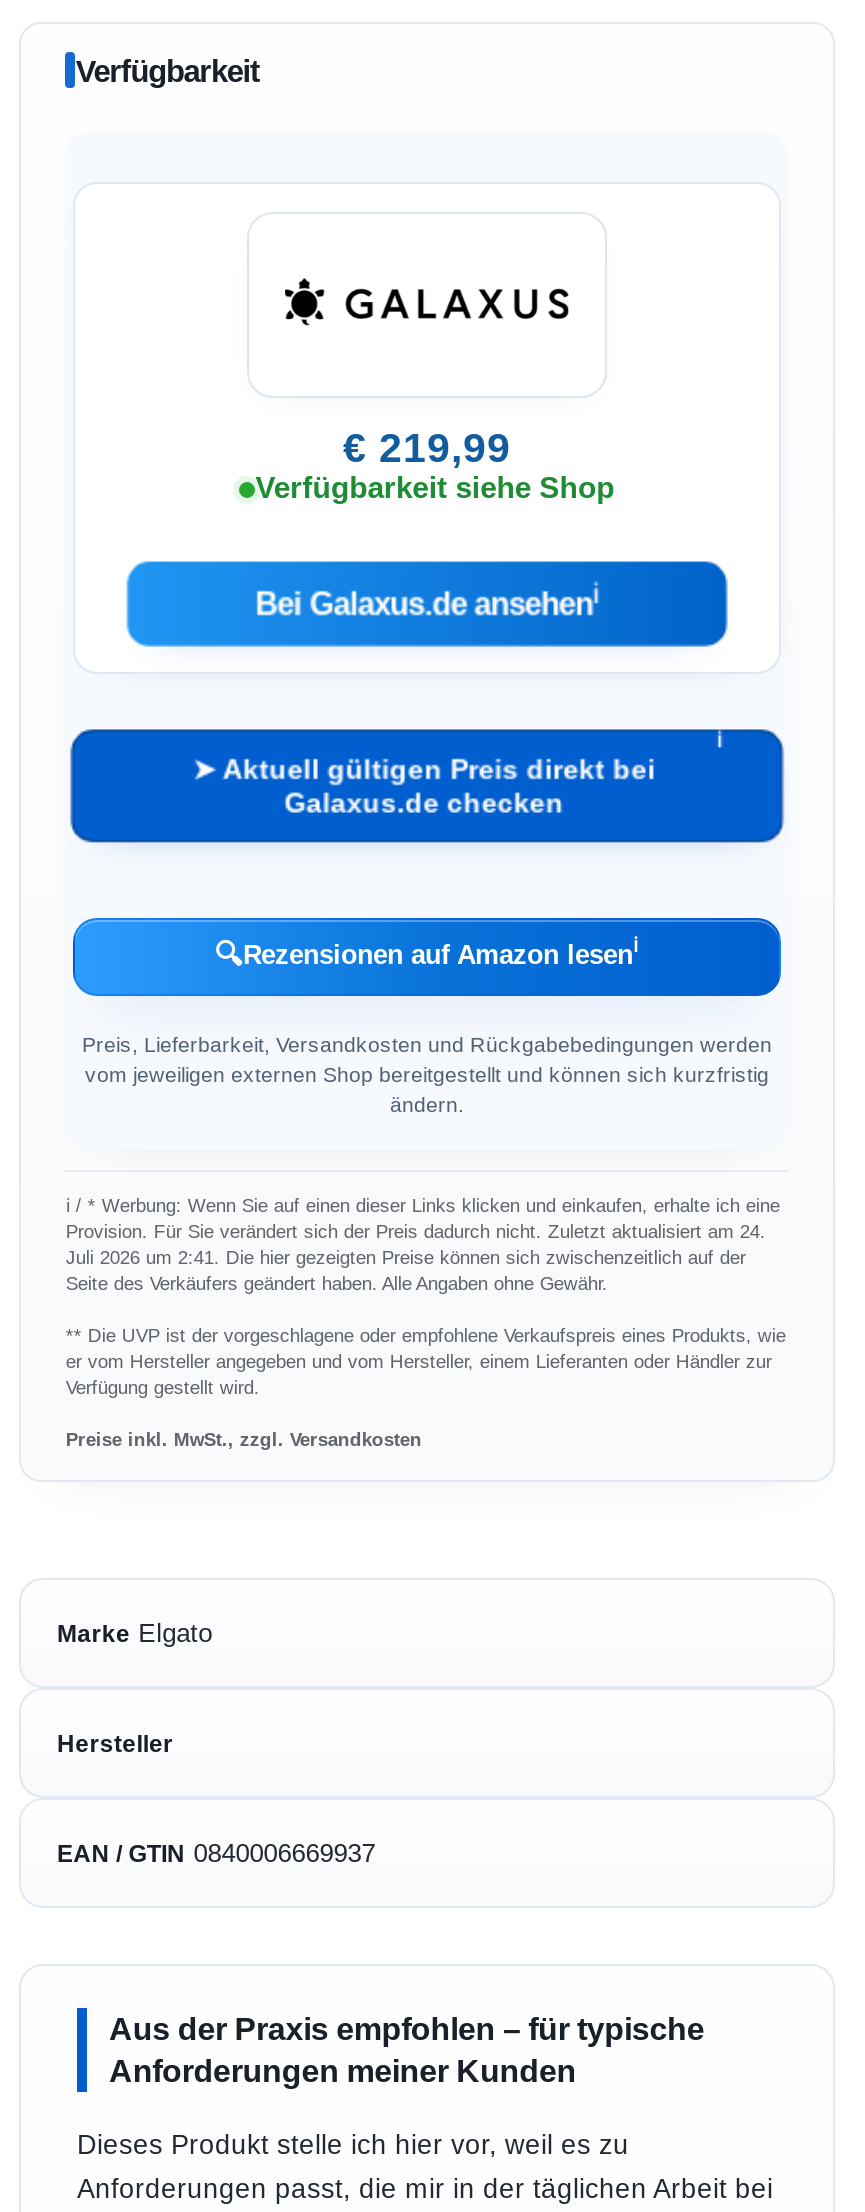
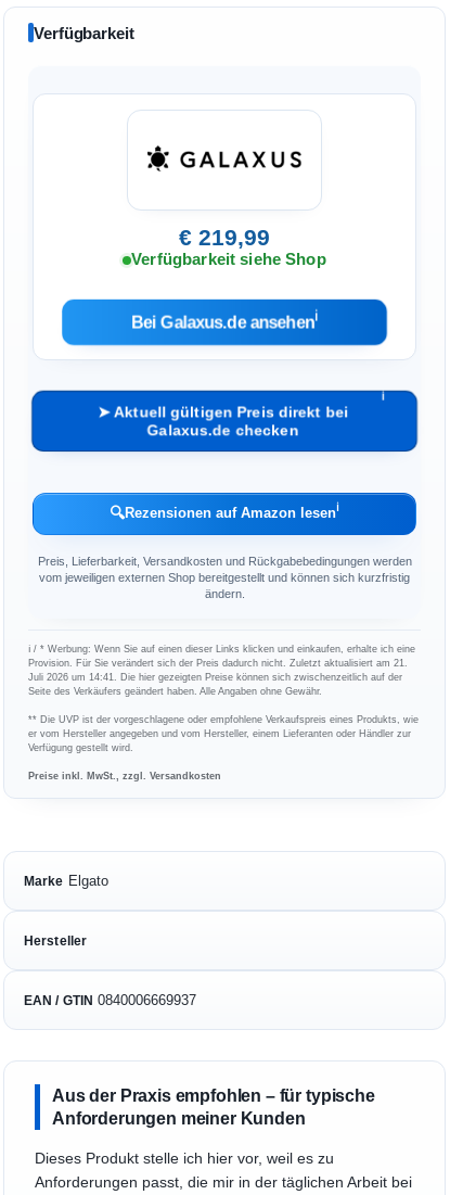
- Provision. Für Sie verändert sich der Preis dadurch nicht. Zuletzt aktualisiert am 24.
+ Provision. Für Sie verändert sich der Preis dadurch nicht. Zuletzt aktualisiert am 21.

- Juli 2026 um 2:41. Die hier gezeigten Preise können sich zwischenzeitlich auf der
+ Juli 2026 um 14:41. Die hier gezeigten Preise können sich zwischenzeitlich auf der
